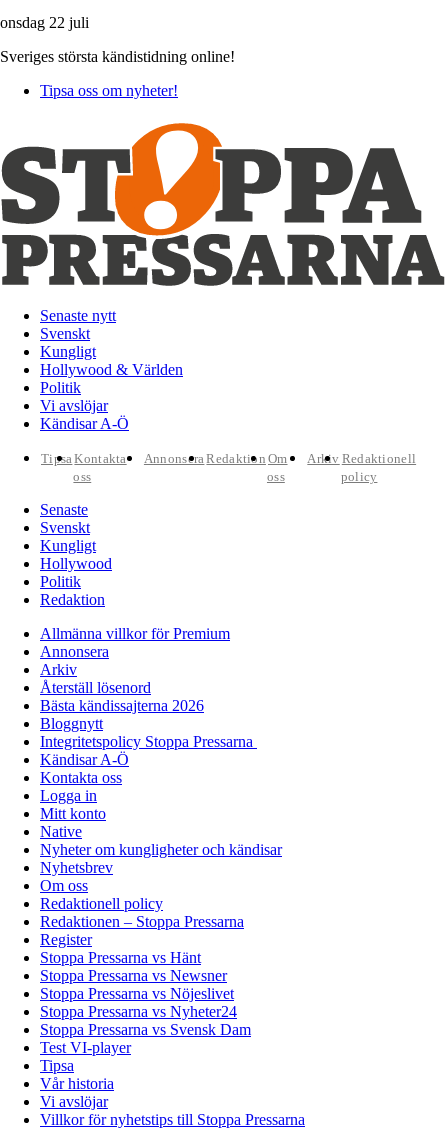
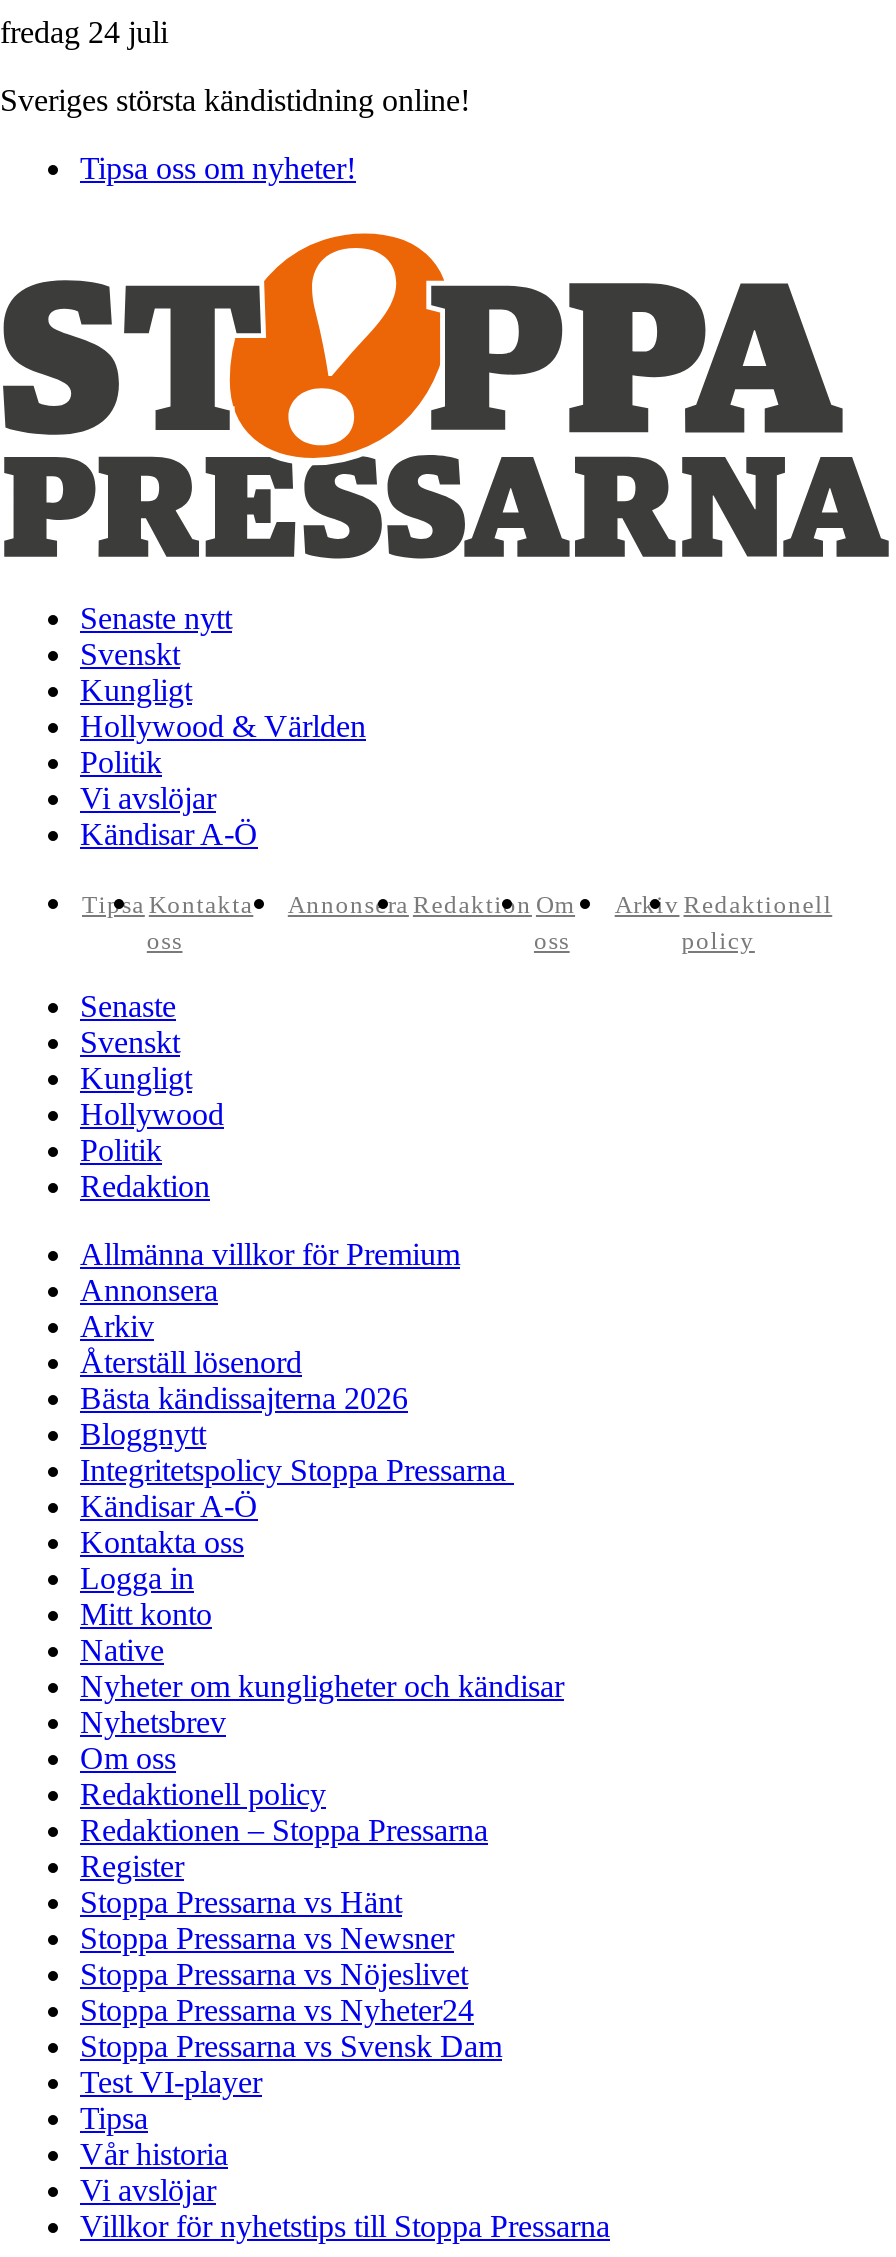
- onsdag 22 juli
+ fredag 24 juli
